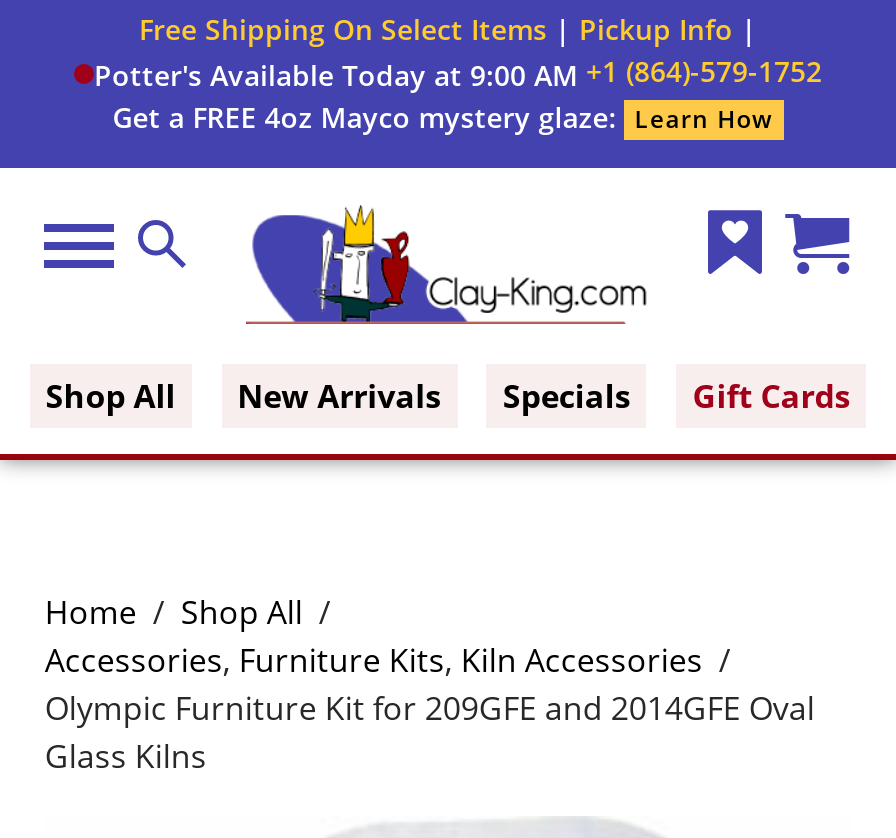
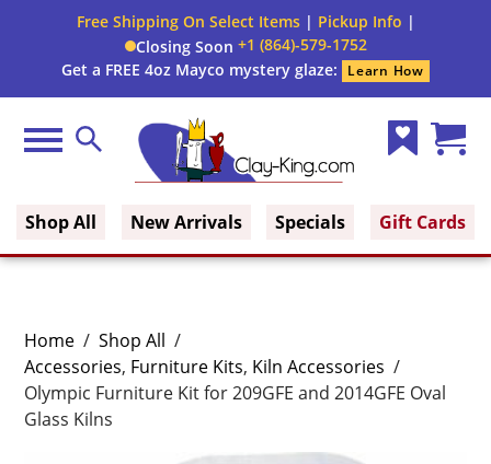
- Potter's Available Today at 9:00 AM +1 (864)-579-1752
+ Closing Soon +1 (864)-579-1752
